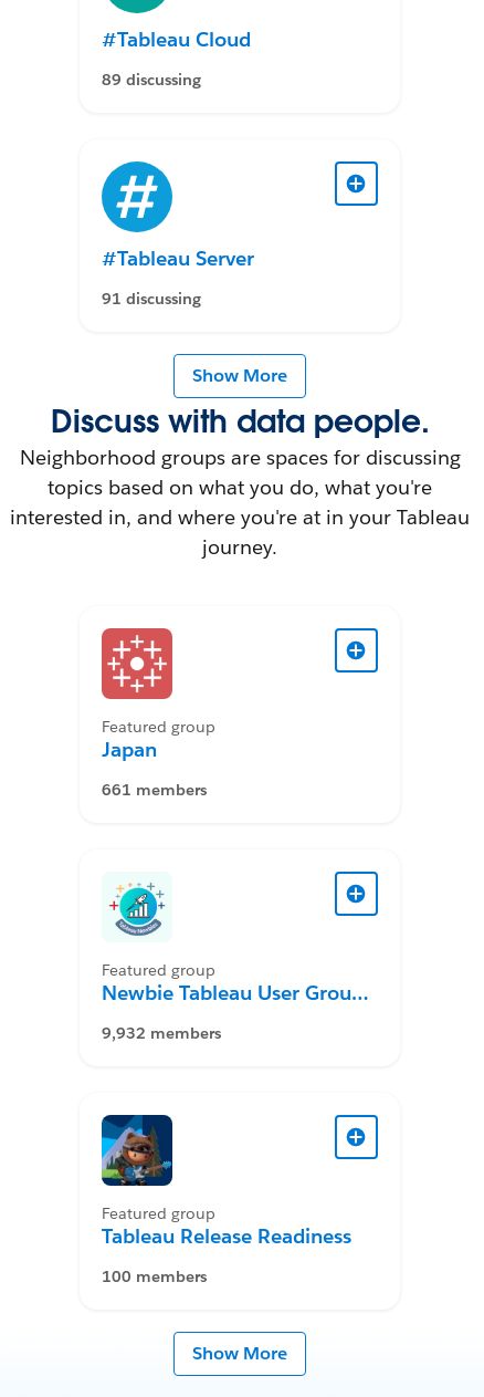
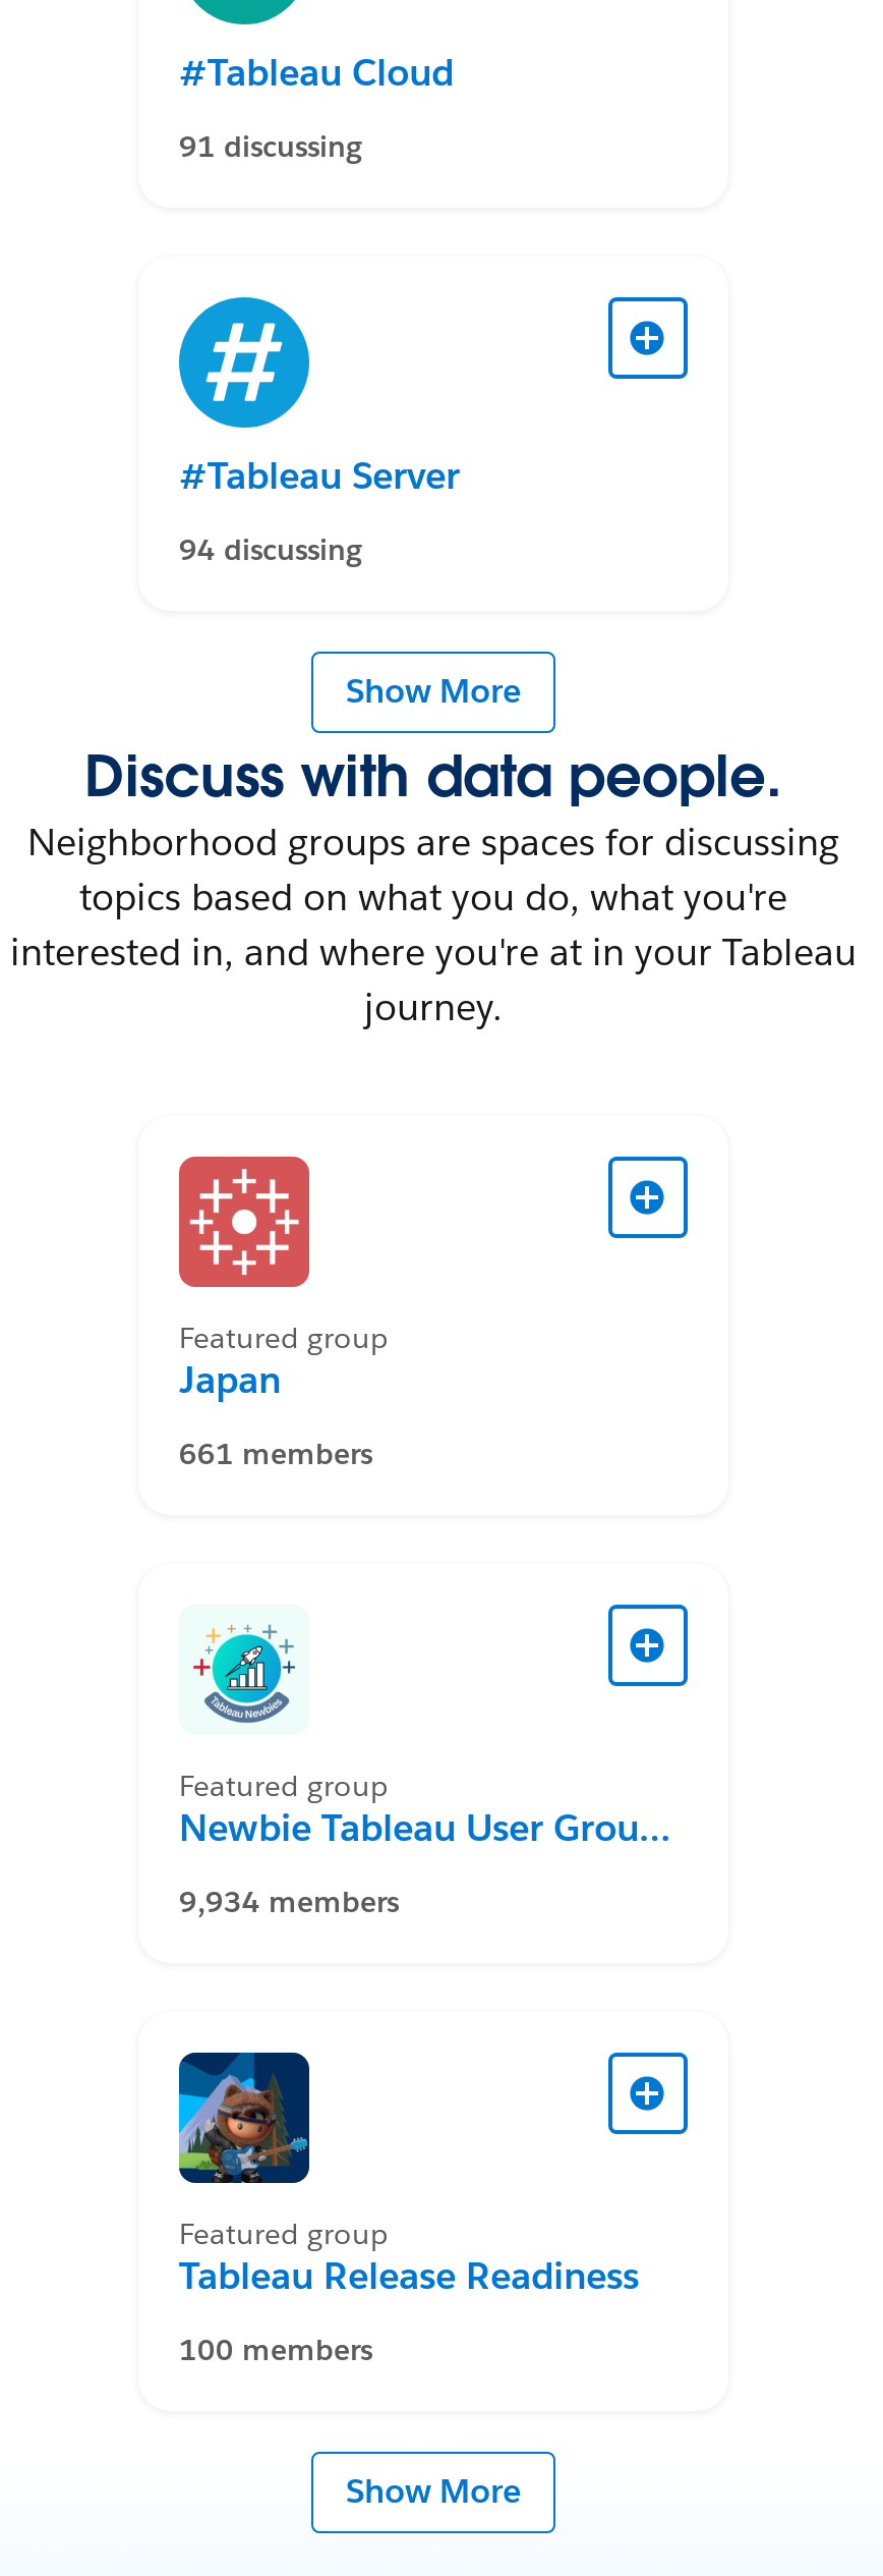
- 89 discussing
+ 91 discussing

- 91 discussing
+ 94 discussing

- 9,932 members
+ 9,934 members
